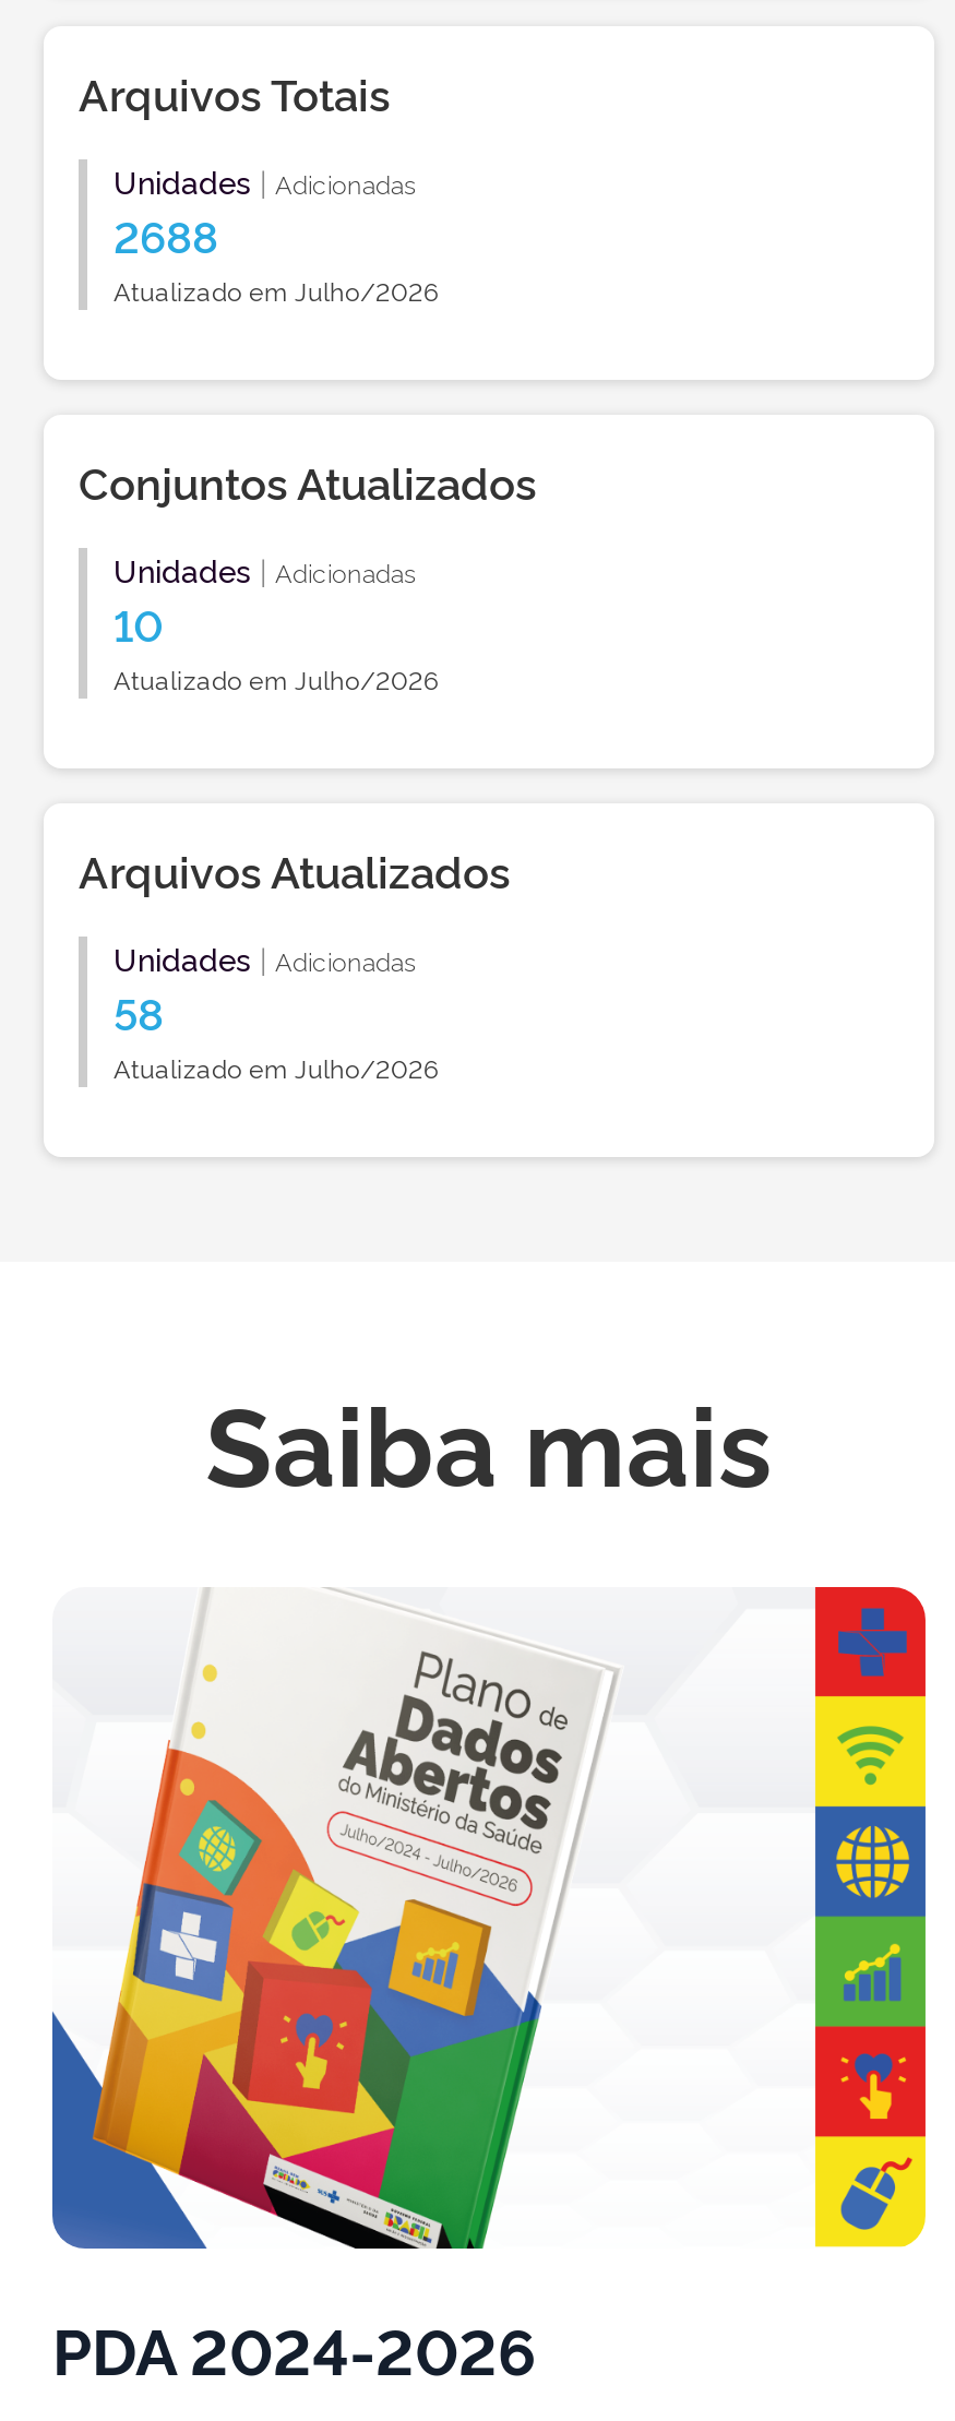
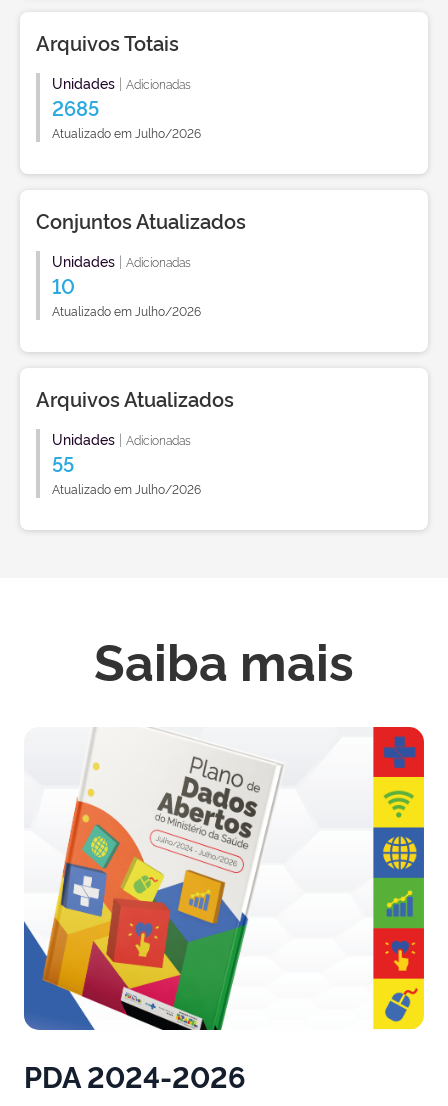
- 2688
+ 2685

- 58
+ 55
